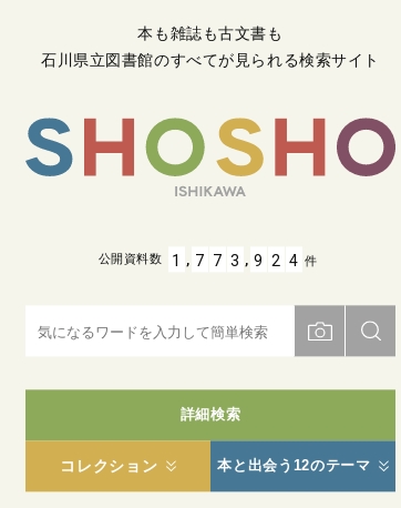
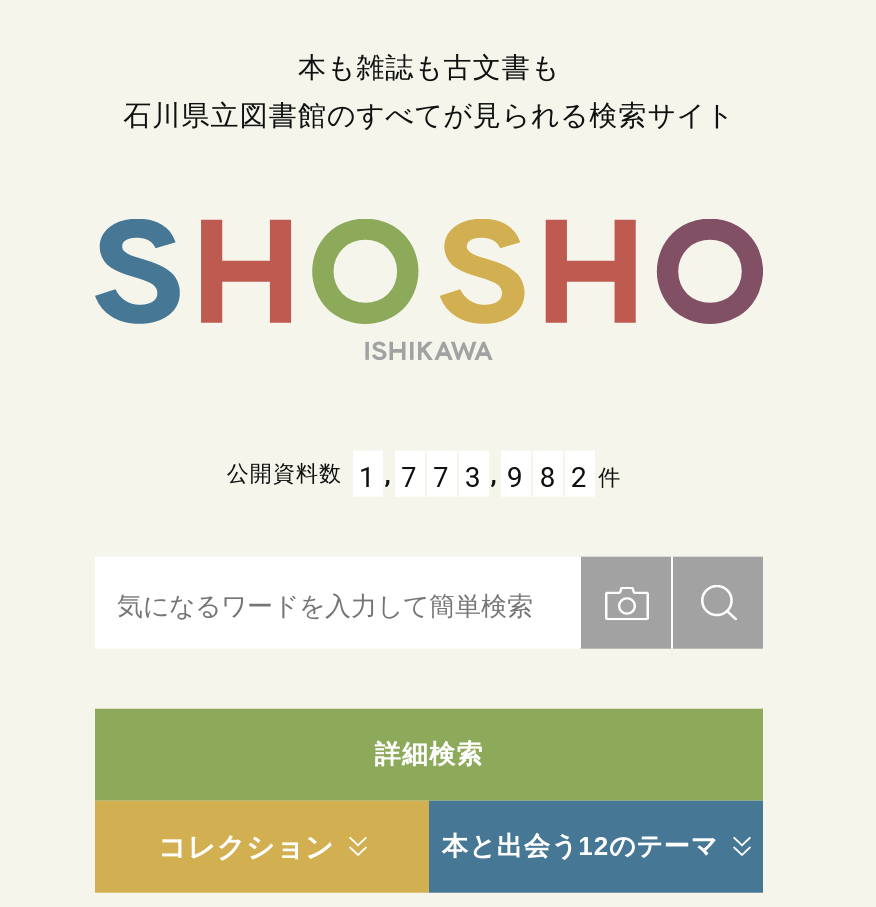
- 公開資料数 1 , 7 7 3 , 9 2 4 件
+ 公開資料数 1 , 7 7 3 , 9 8 2 件
